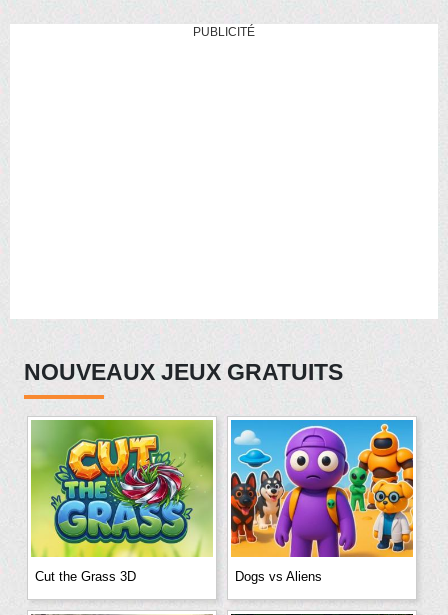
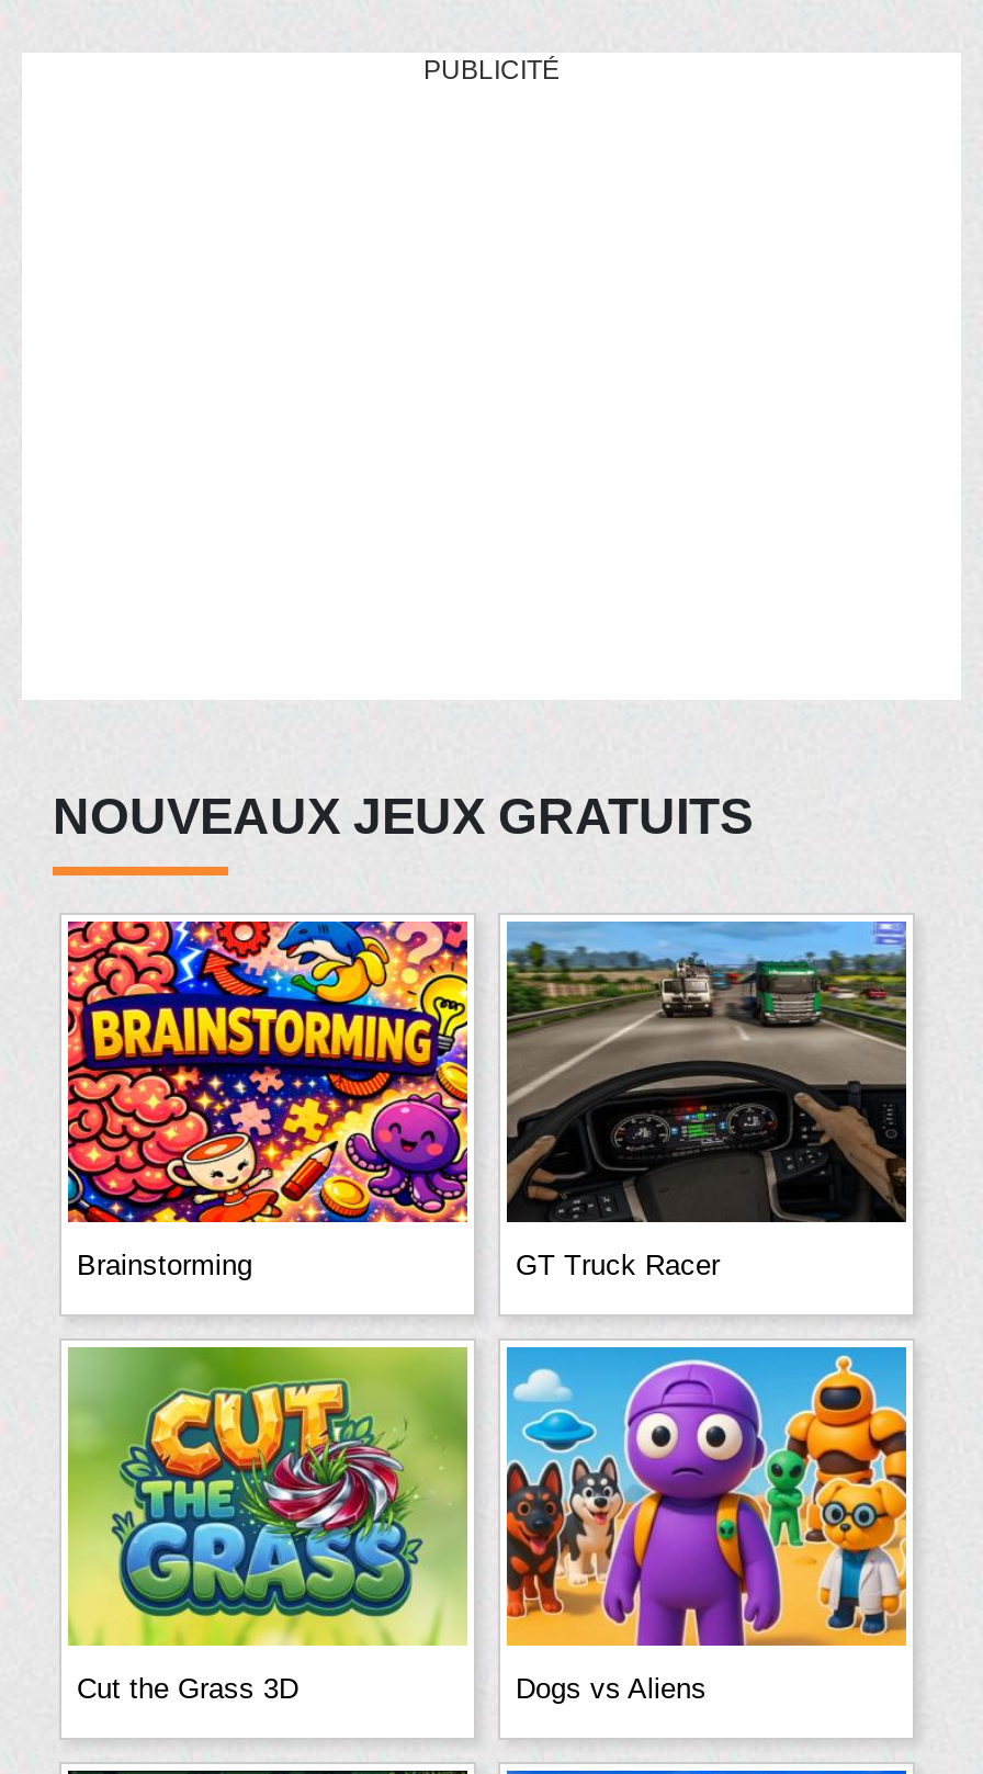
+ [image]
+ Brainstorming
+ GT Truck Racer

+ [image]
